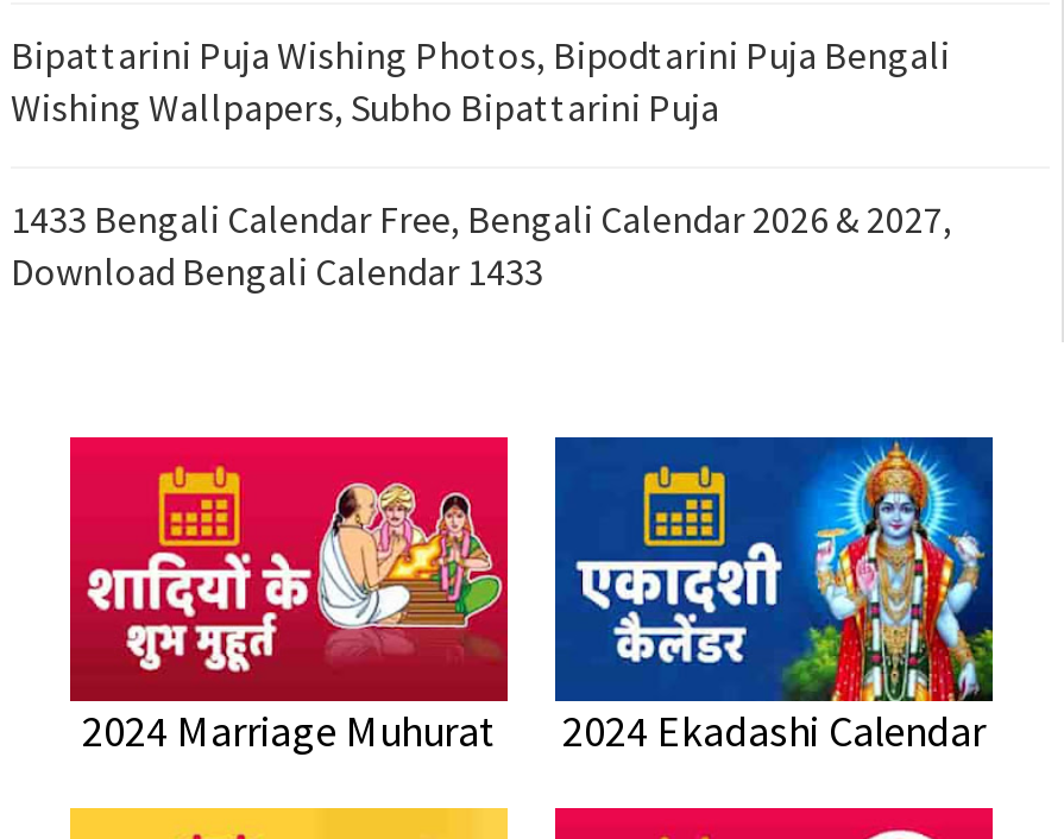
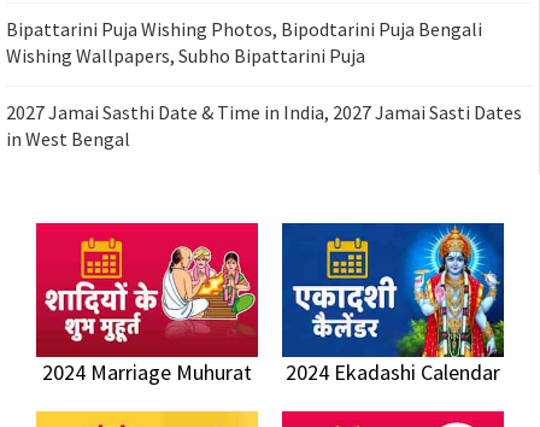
- 1433 Bengali Calendar Free, Bengali Calendar 2026 & 2027,
- Download Bengali Calendar 1433
+ 2027 Jamai Sasthi Date & Time in India, 2027 Jamai Sasti Dates
+ in West Bengal
